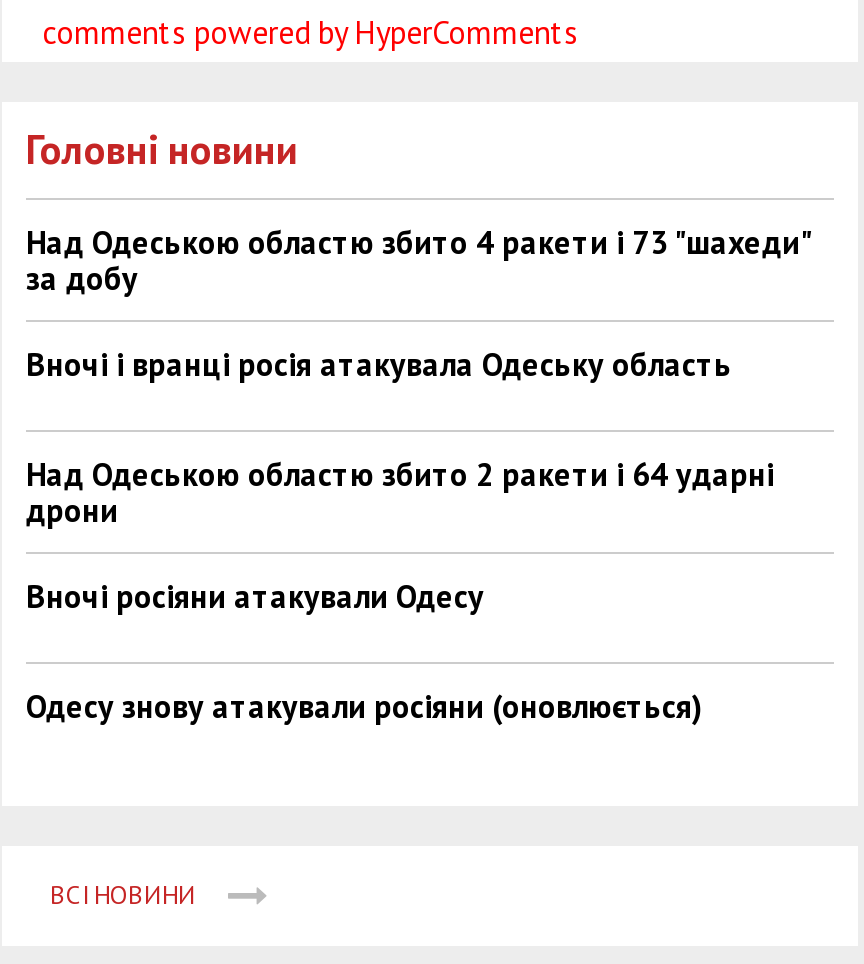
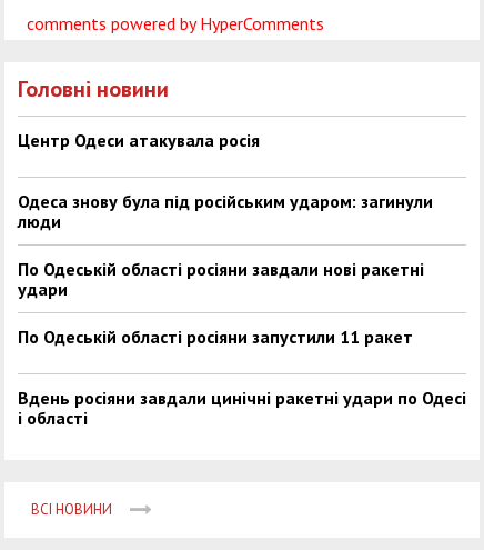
- Над Одеською областю збито 4 ракети і 73 "шахеди"
- за добу
+ Центр Одеси атакувала росія

- Вночі і вранці росія атакувала Одеську область
+ Одеса знову була під російським ударом: загинули
+ люди

- Над Одеською областю збито 2 ракети і 64 ударні
- дрони
+ По Одеській області росіяни завдали нові ракетні
+ удари

- Вночі росіяни атакували Одесу
+ По Одеській області росіяни запустили 11 ракет

- Одесу знову атакували росіяни (оновлюється)
+ Вдень росіяни завдали цинічні ракетні удари по Одесі
+ і області
